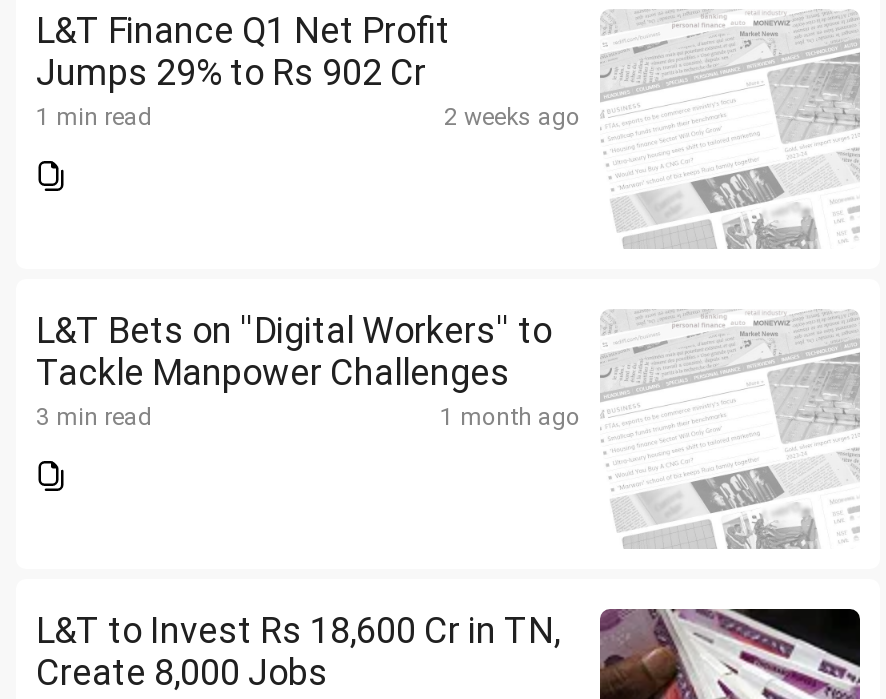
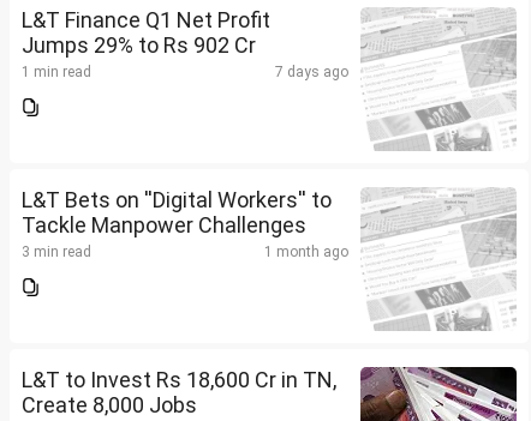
- 2 weeks ago
+ 7 days ago
